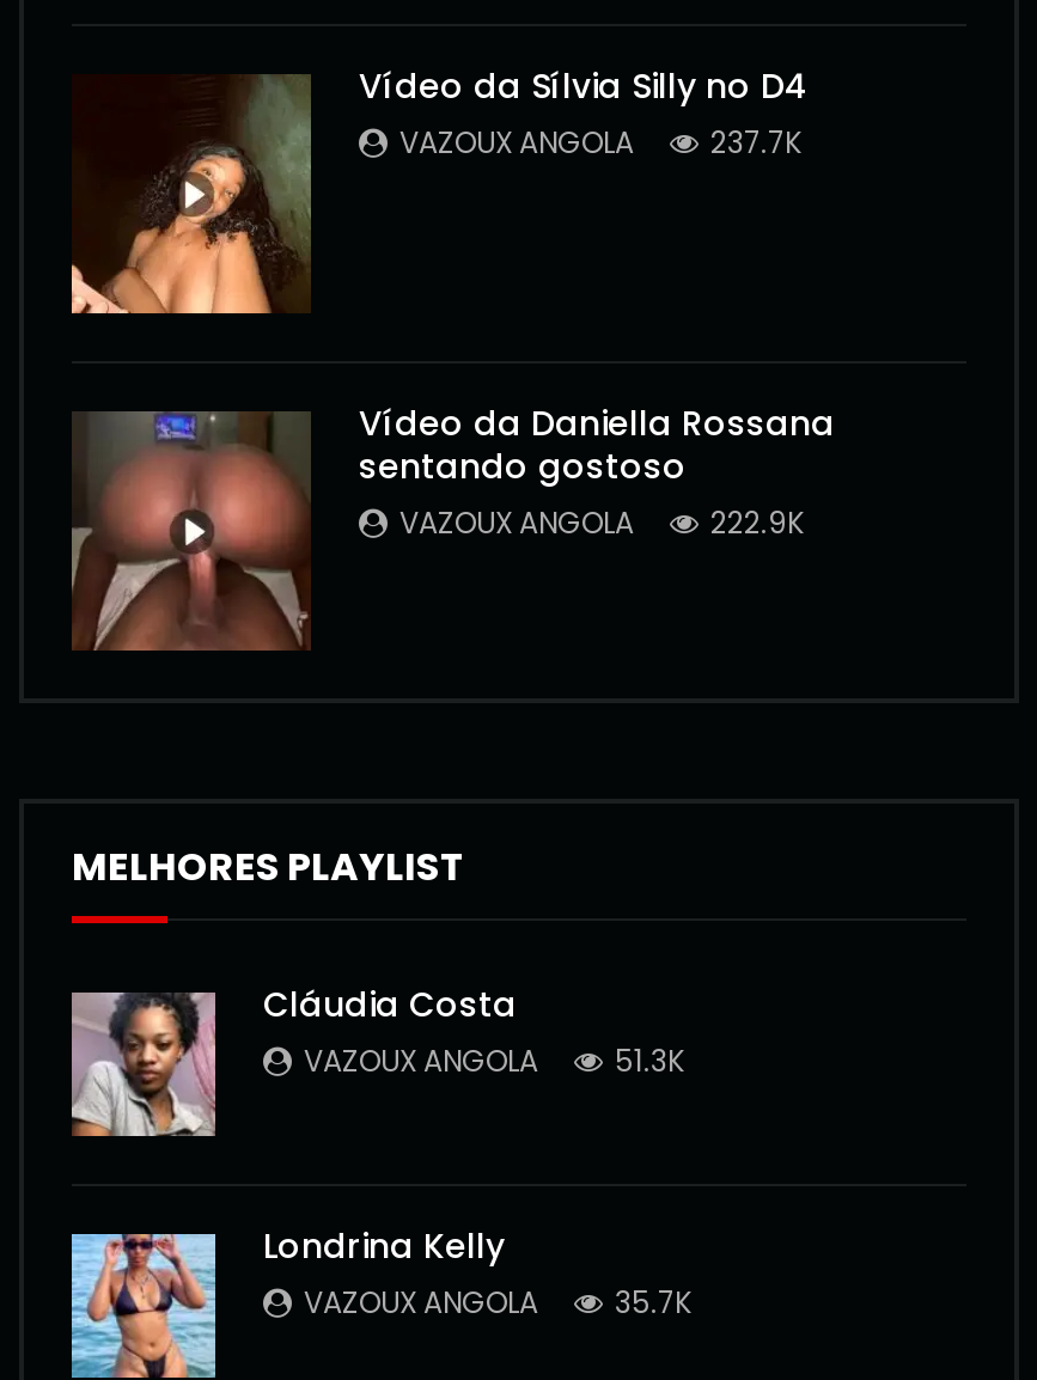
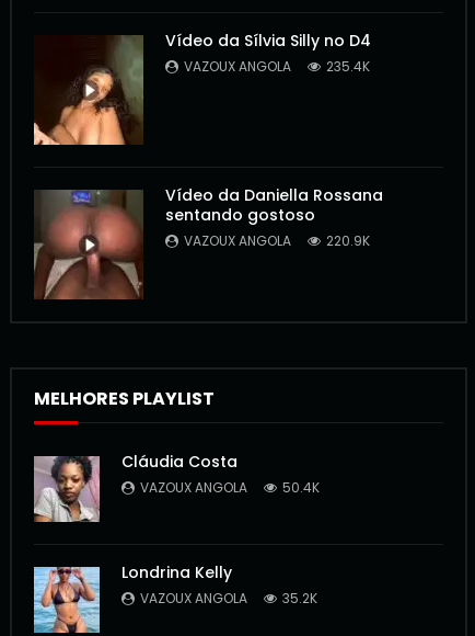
- VAZOUX ANGOLA 237.7K
+ VAZOUX ANGOLA 235.4K

- VAZOUX ANGOLA 222.9K
+ VAZOUX ANGOLA 220.9K

- VAZOUX ANGOLA 51.3K
+ VAZOUX ANGOLA 50.4K

- VAZOUX ANGOLA 35.7K
+ VAZOUX ANGOLA 35.2K
